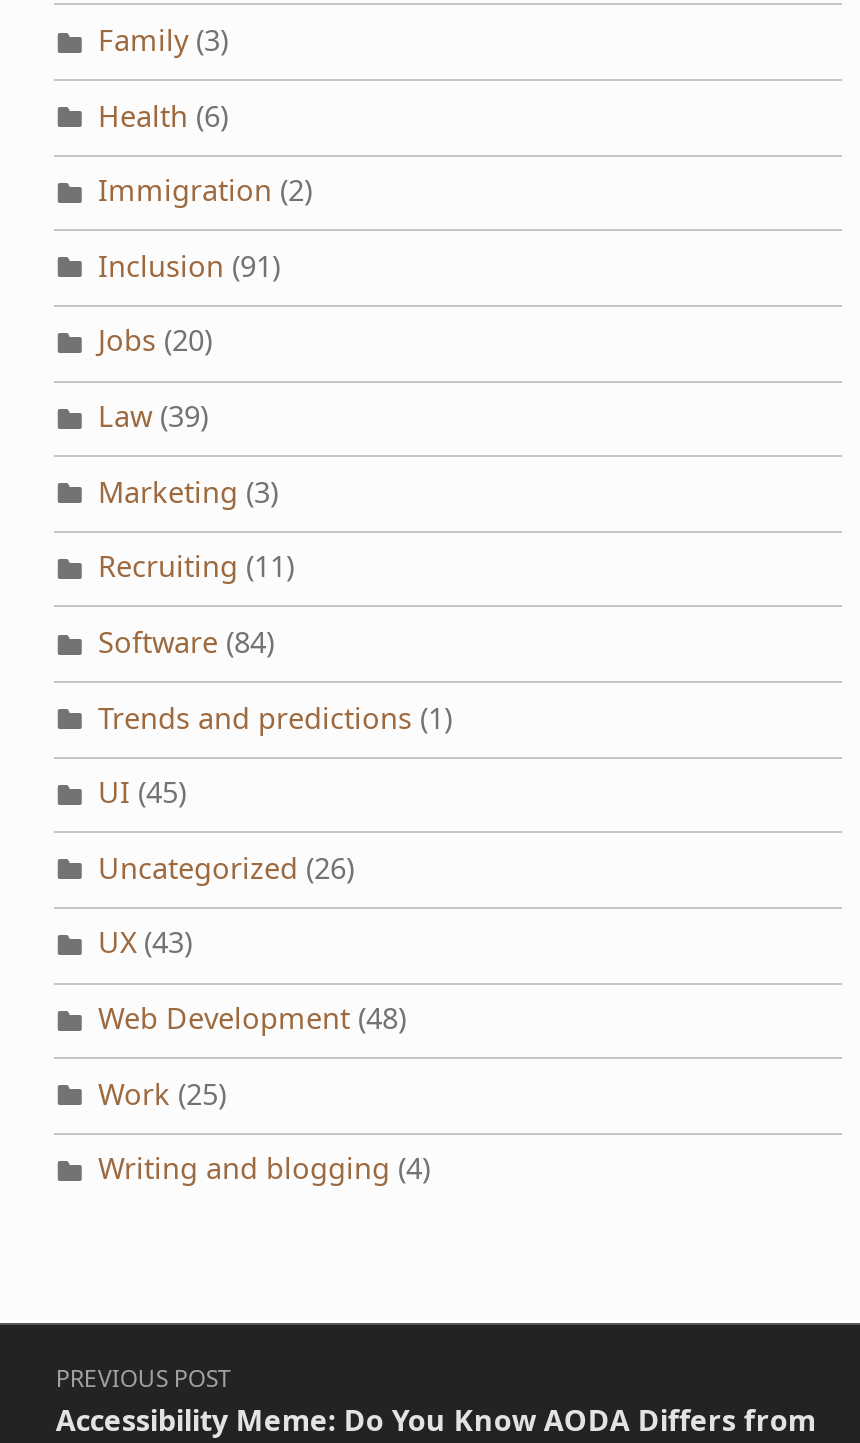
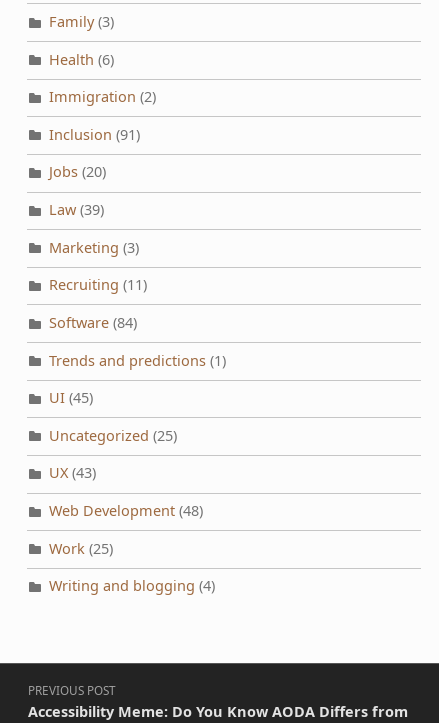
- Uncategorized (26)
+ Uncategorized (25)
